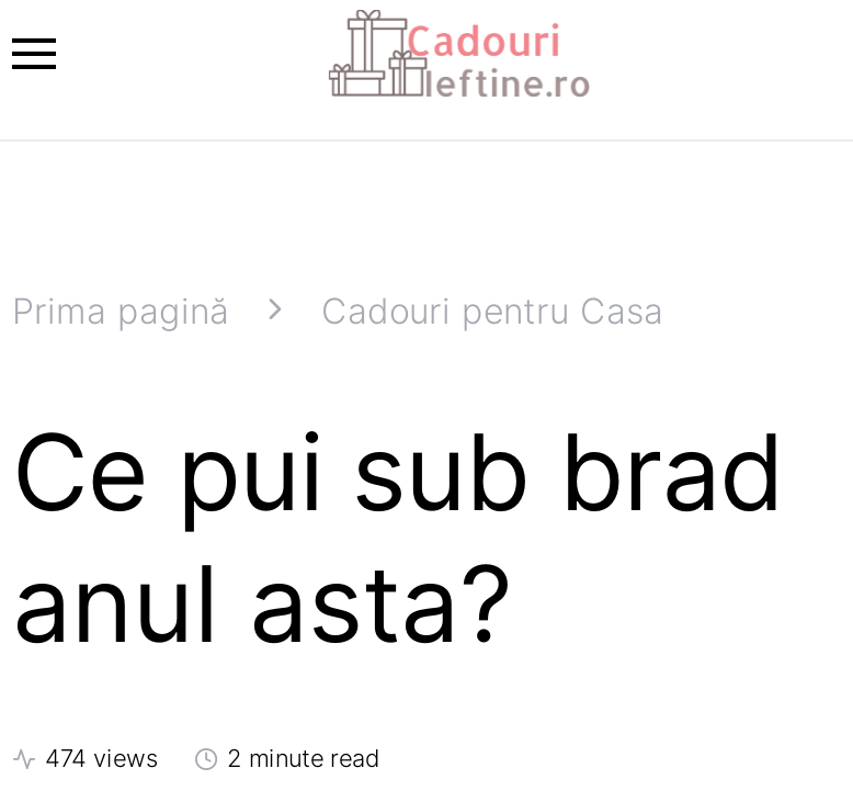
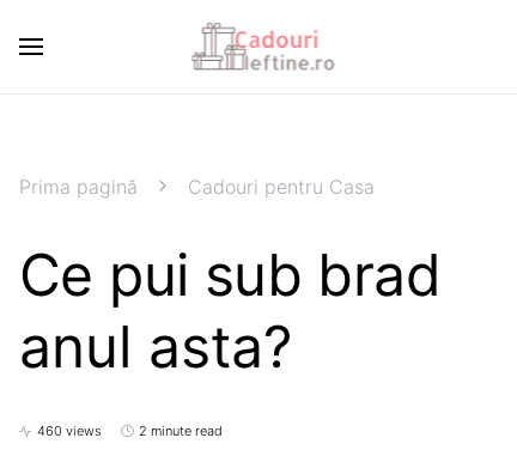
- 474 views
+ 460 views
